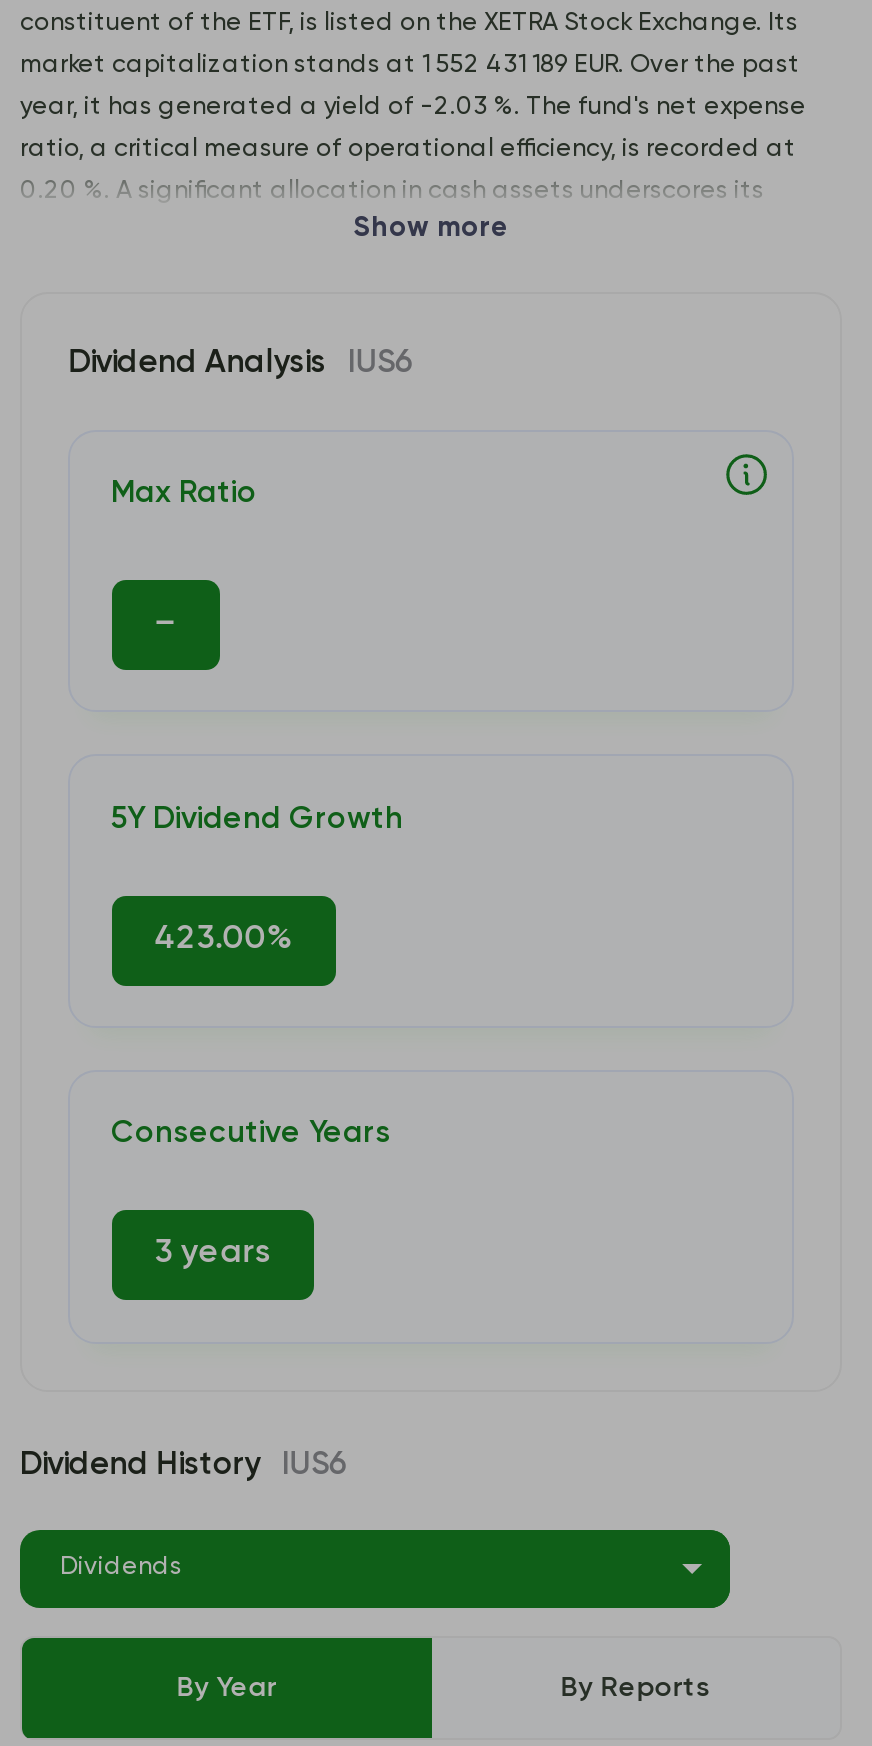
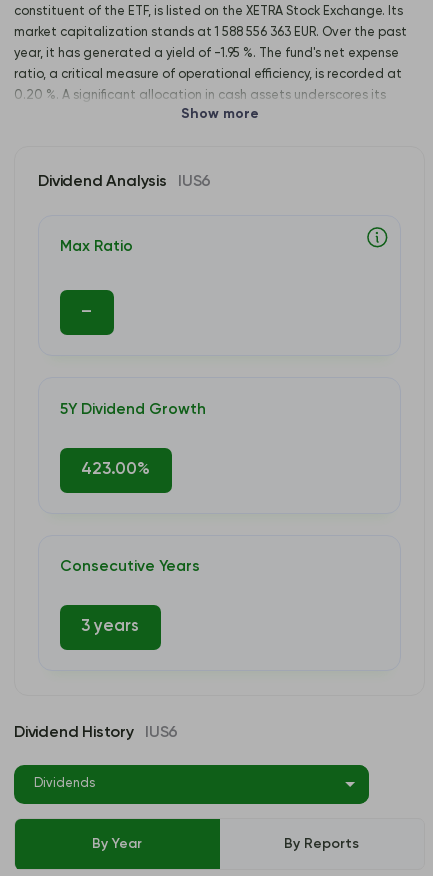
- market capitalization stands at 1 552 431 189 EUR. Over the past
+ market capitalization stands at 1 588 556 363 EUR. Over the past

- year, it has generated a yield of -2.03 %. The fund's net expense
+ year, it has generated a yield of -1.95 %. The fund's net expense
